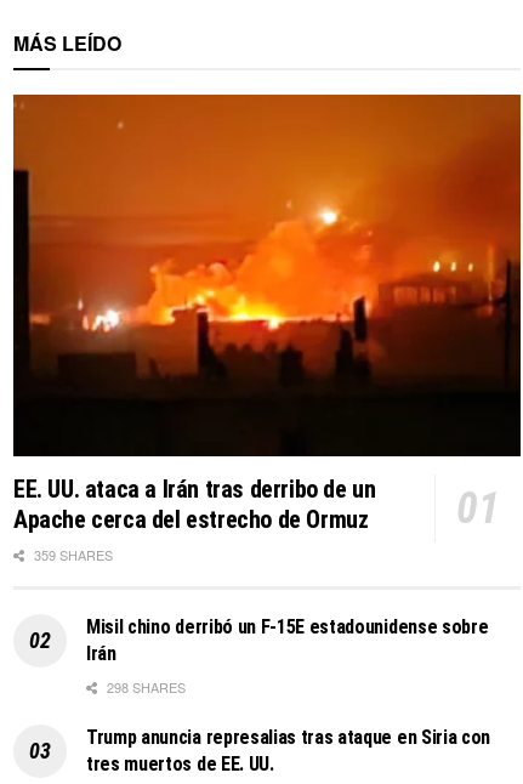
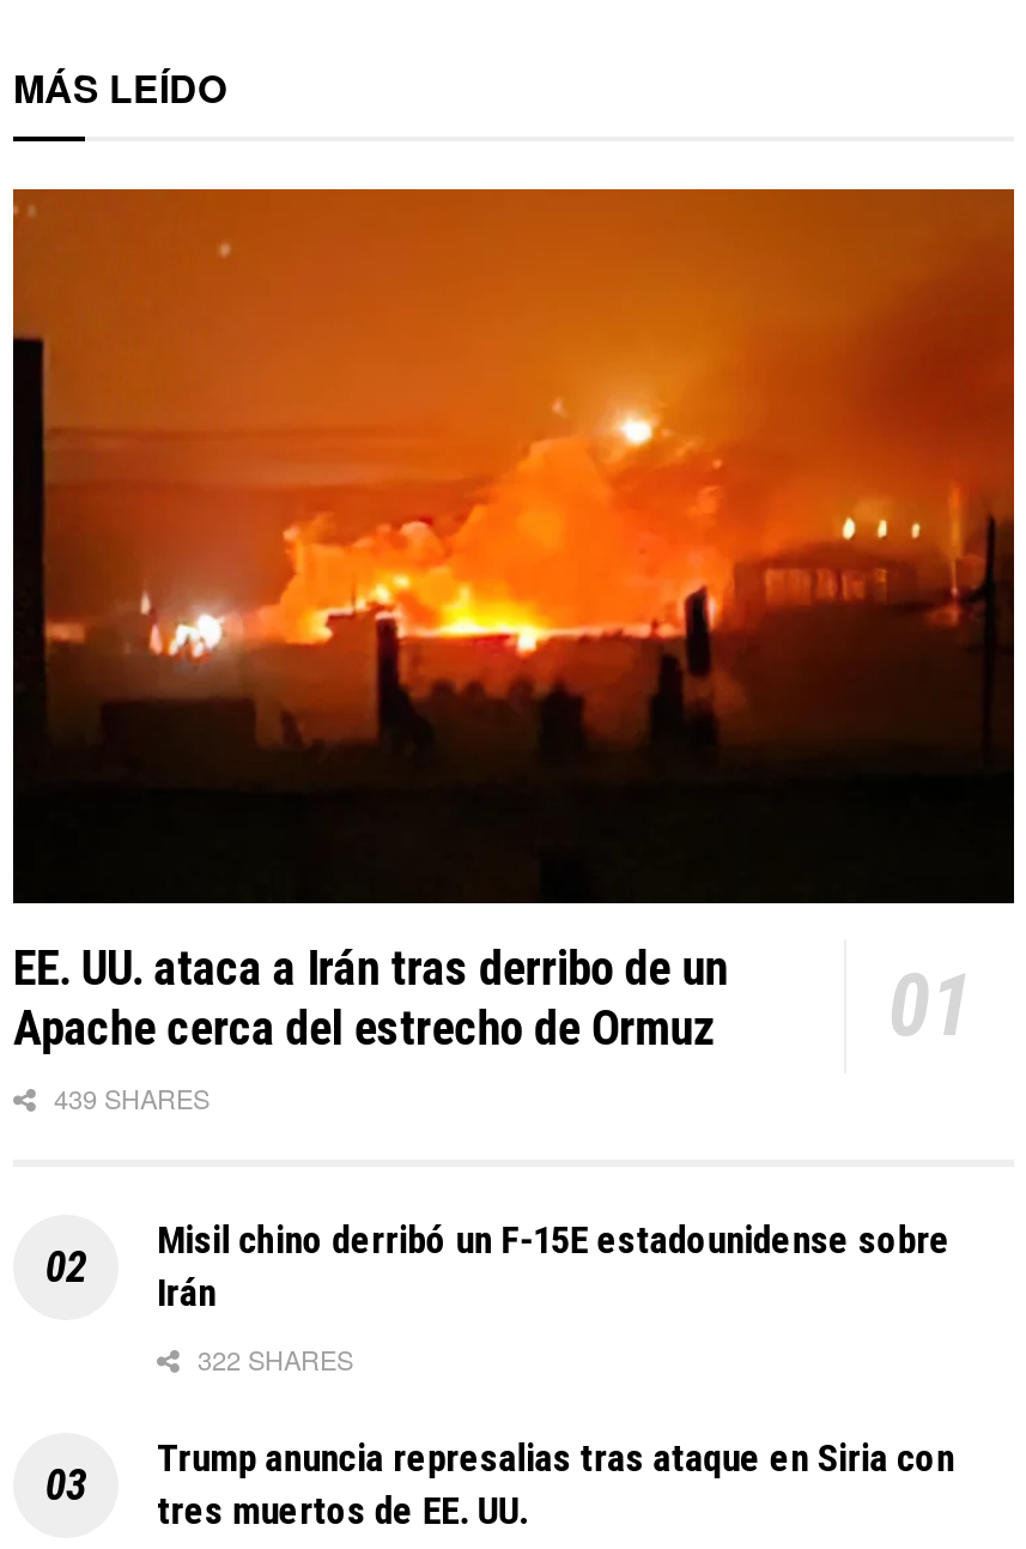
- 359 SHARES
+ 439 SHARES

- 298 SHARES
+ 322 SHARES
